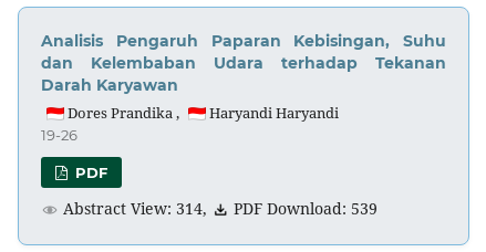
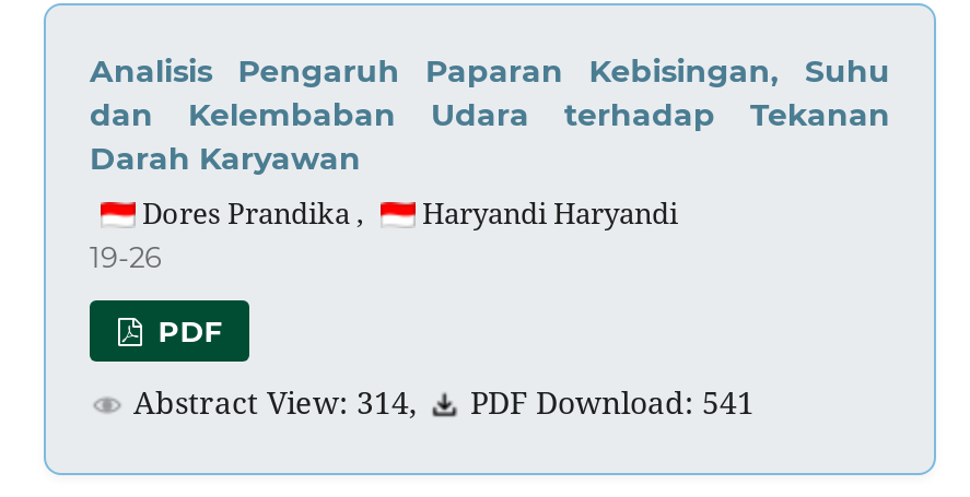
- Abstract View: 314, PDF Download: 539
+ Abstract View: 314, PDF Download: 541
